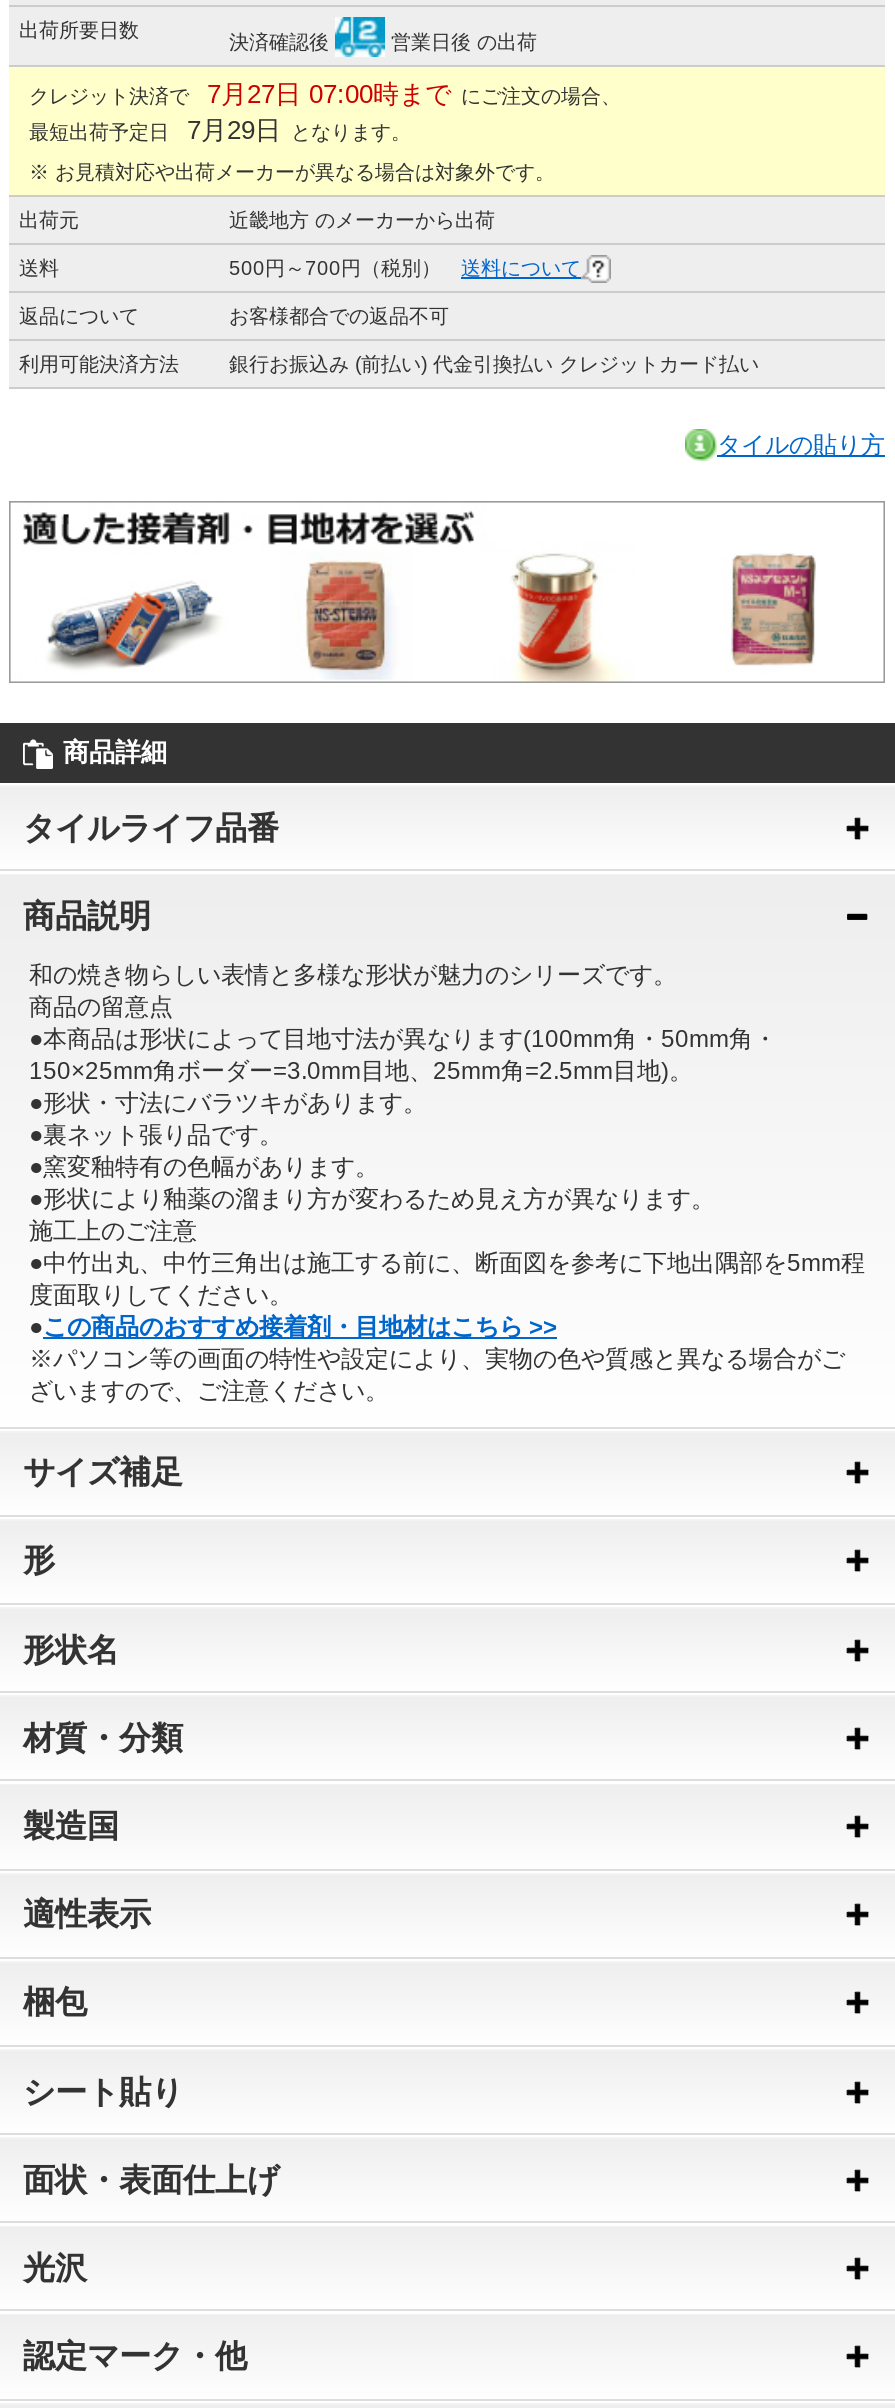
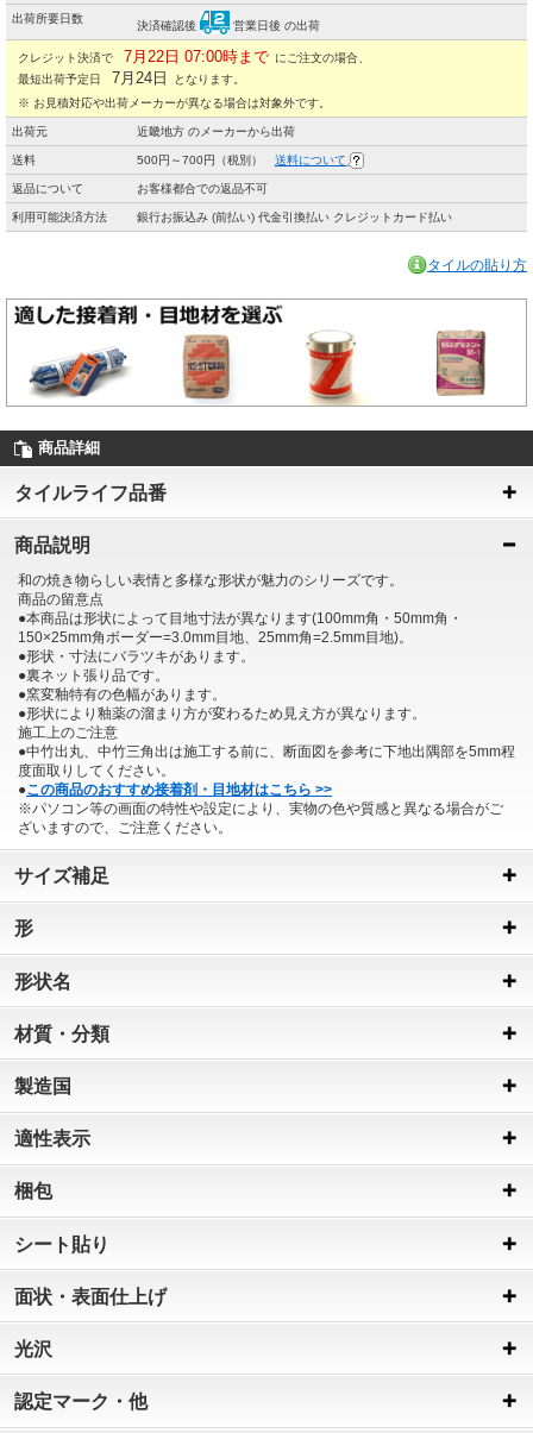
- クレジット決済で 7月27日 07:00時まで にご注文の場合、
+ クレジット決済で 7月22日 07:00時まで にご注文の場合、

- 最短出荷予定日 7月29日 となります。
+ 最短出荷予定日 7月24日 となります。
